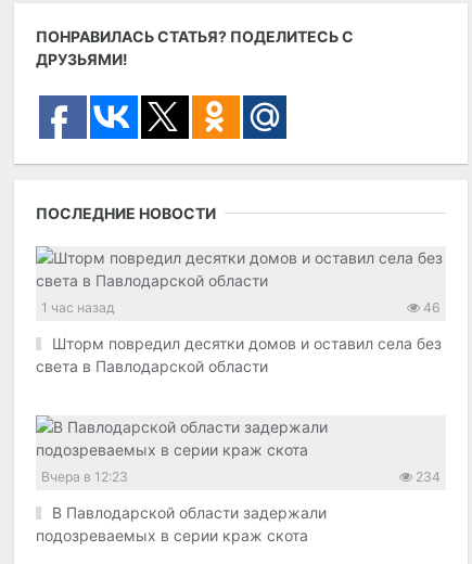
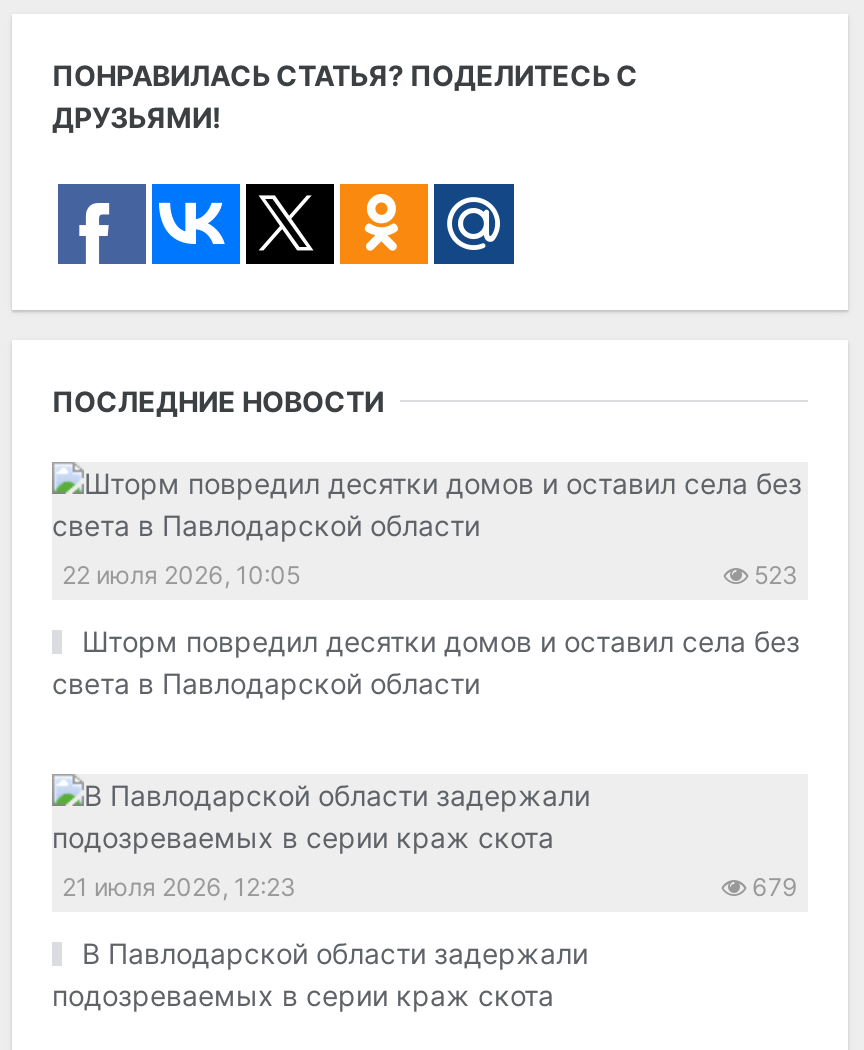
- 1 час назад
- 46
+ 22 июля 2026, 10:05
+ 523

- Вчера в 12:23
- 234
+ 21 июля 2026, 12:23
+ 679
